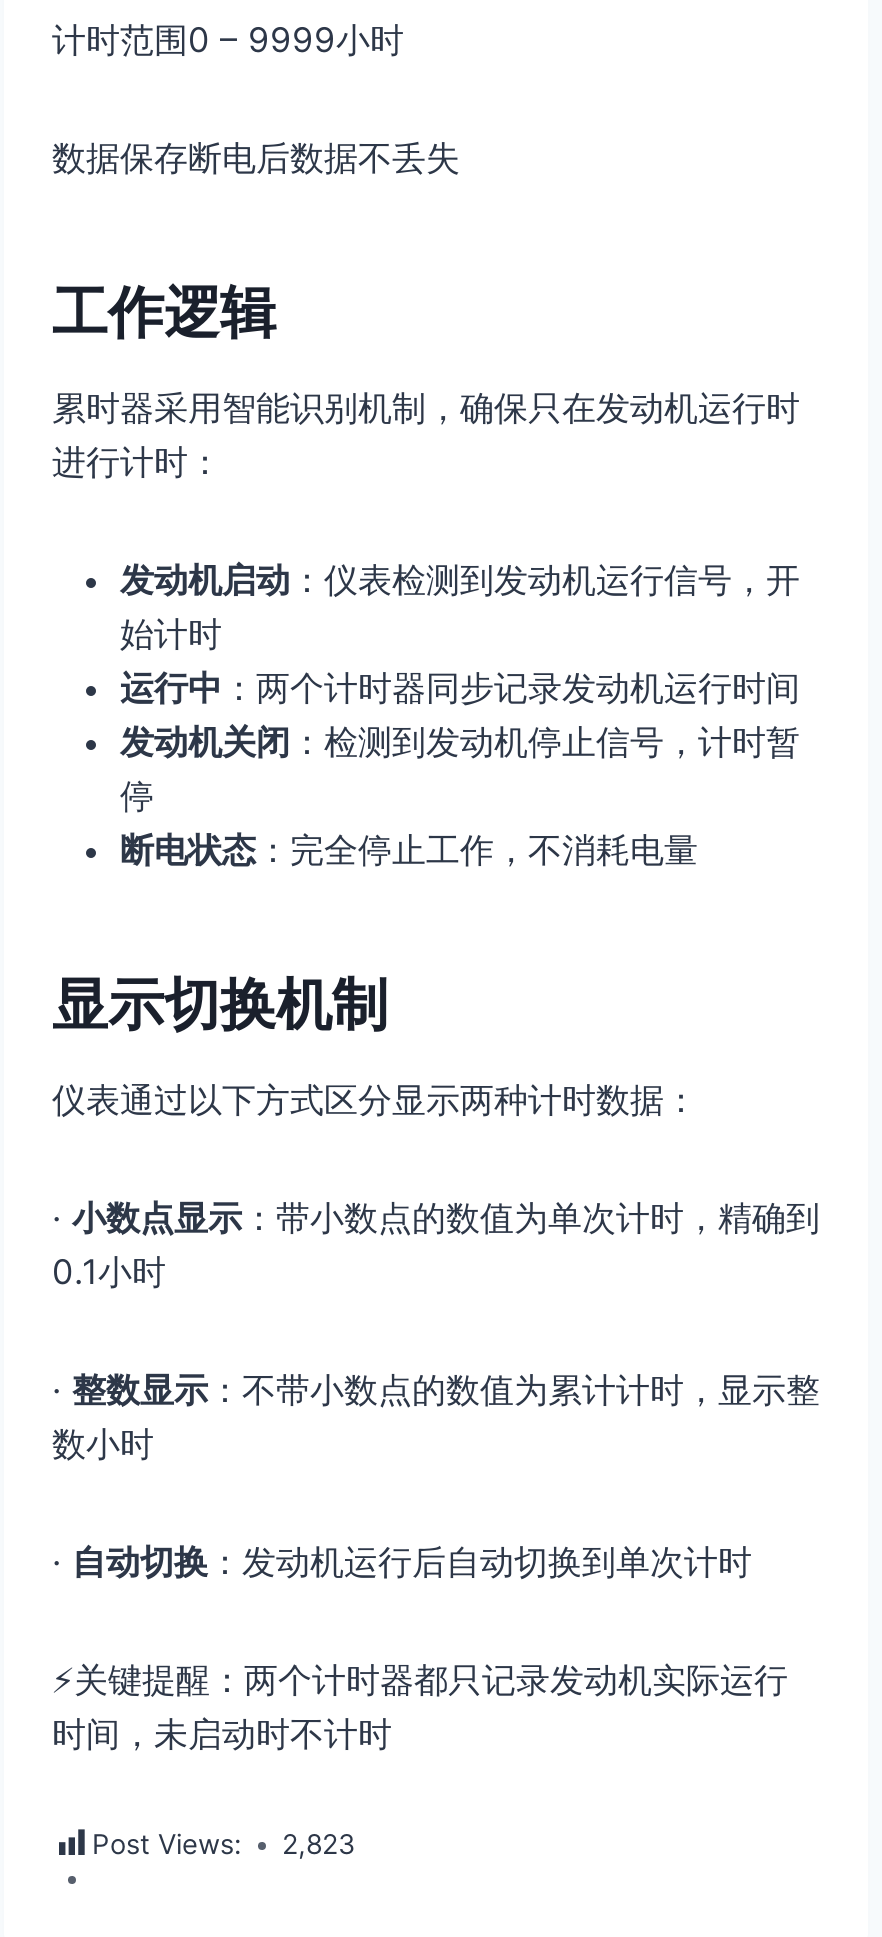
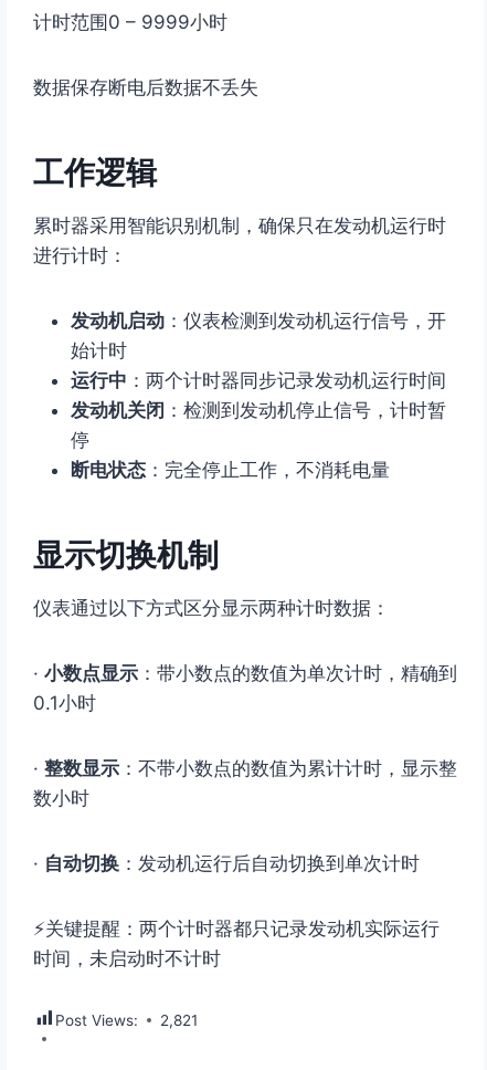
- Post Views: 2,823
+ Post Views: 2,821
